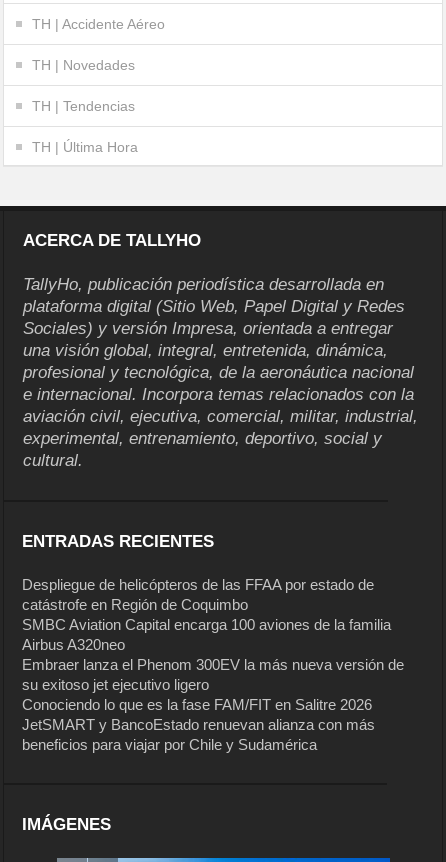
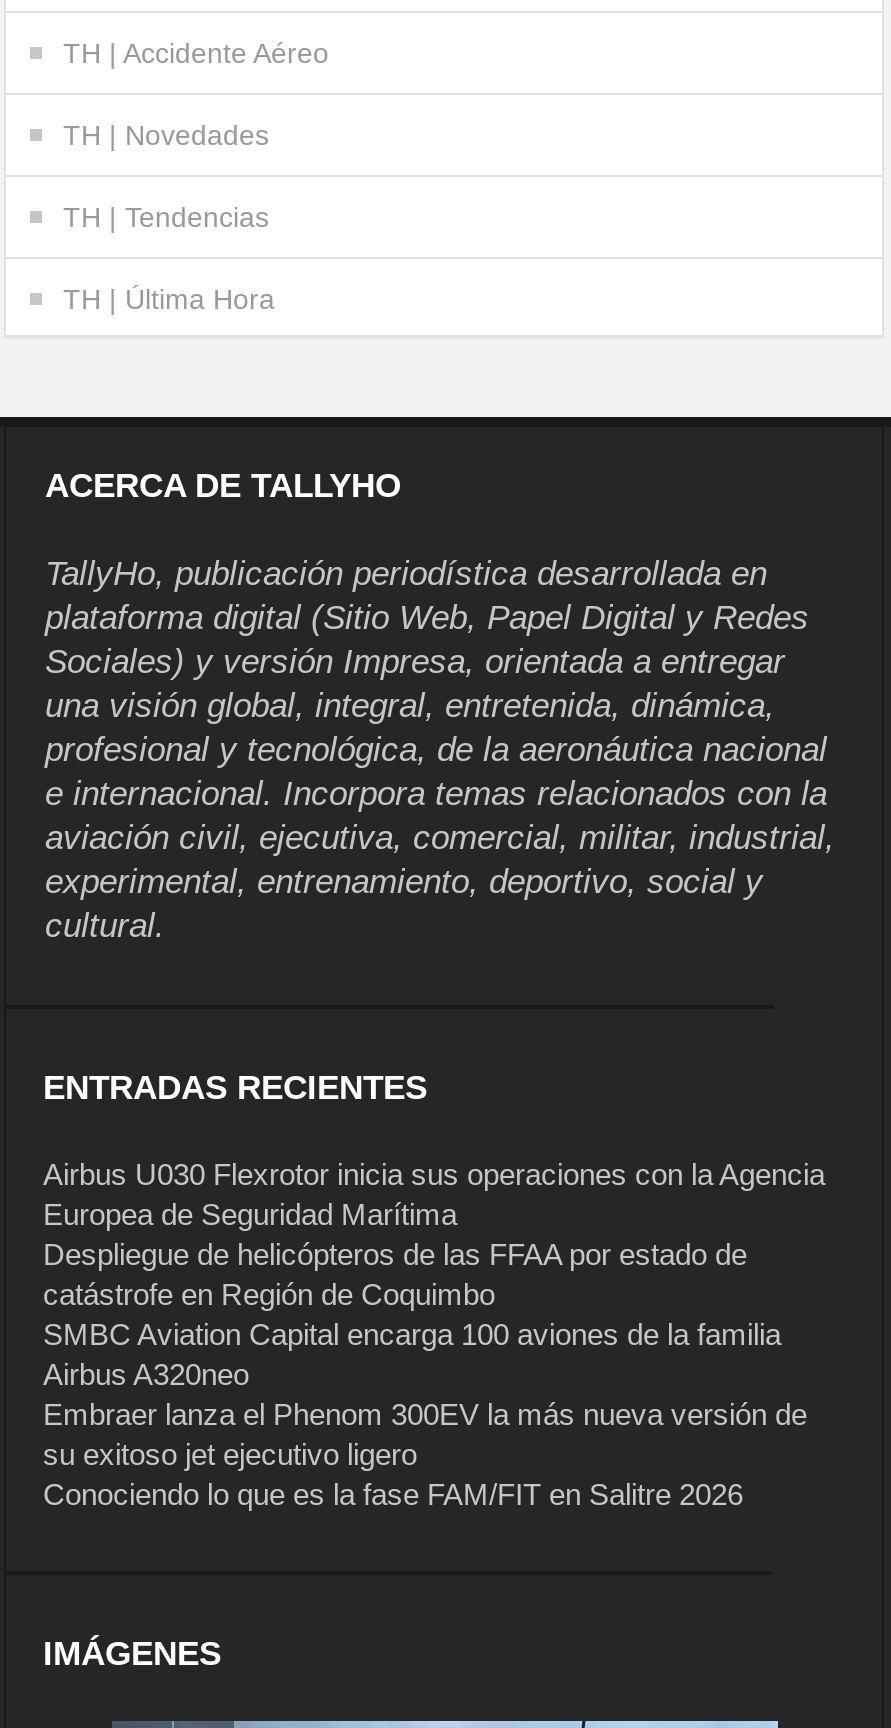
+ Airbus U030 Flexrotor inicia sus operaciones con la Agencia
+ Europea de Seguridad Marítima

moved down: Despliegue de helicópteros de las FFAA por estado de | catástrofe en Región de Coquimbo | SMBC Aviation Capital encarga 100 aviones de la familia | Airbus A320neo | Embraer lanza el Phenom 300EV la más nueva versión de | su exitoso jet ejecutivo ligero | Conociendo lo que es la fase FAM/FIT en Salitre 2026

- JetSMART y BancoEstado renuevan alianza con más
- beneficios para viajar por Chile y Sudamérica
